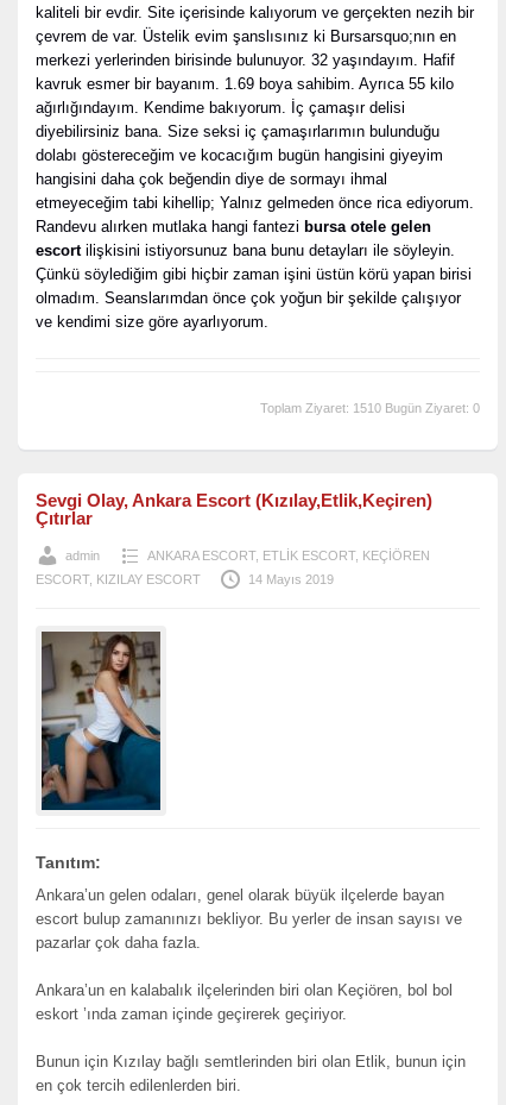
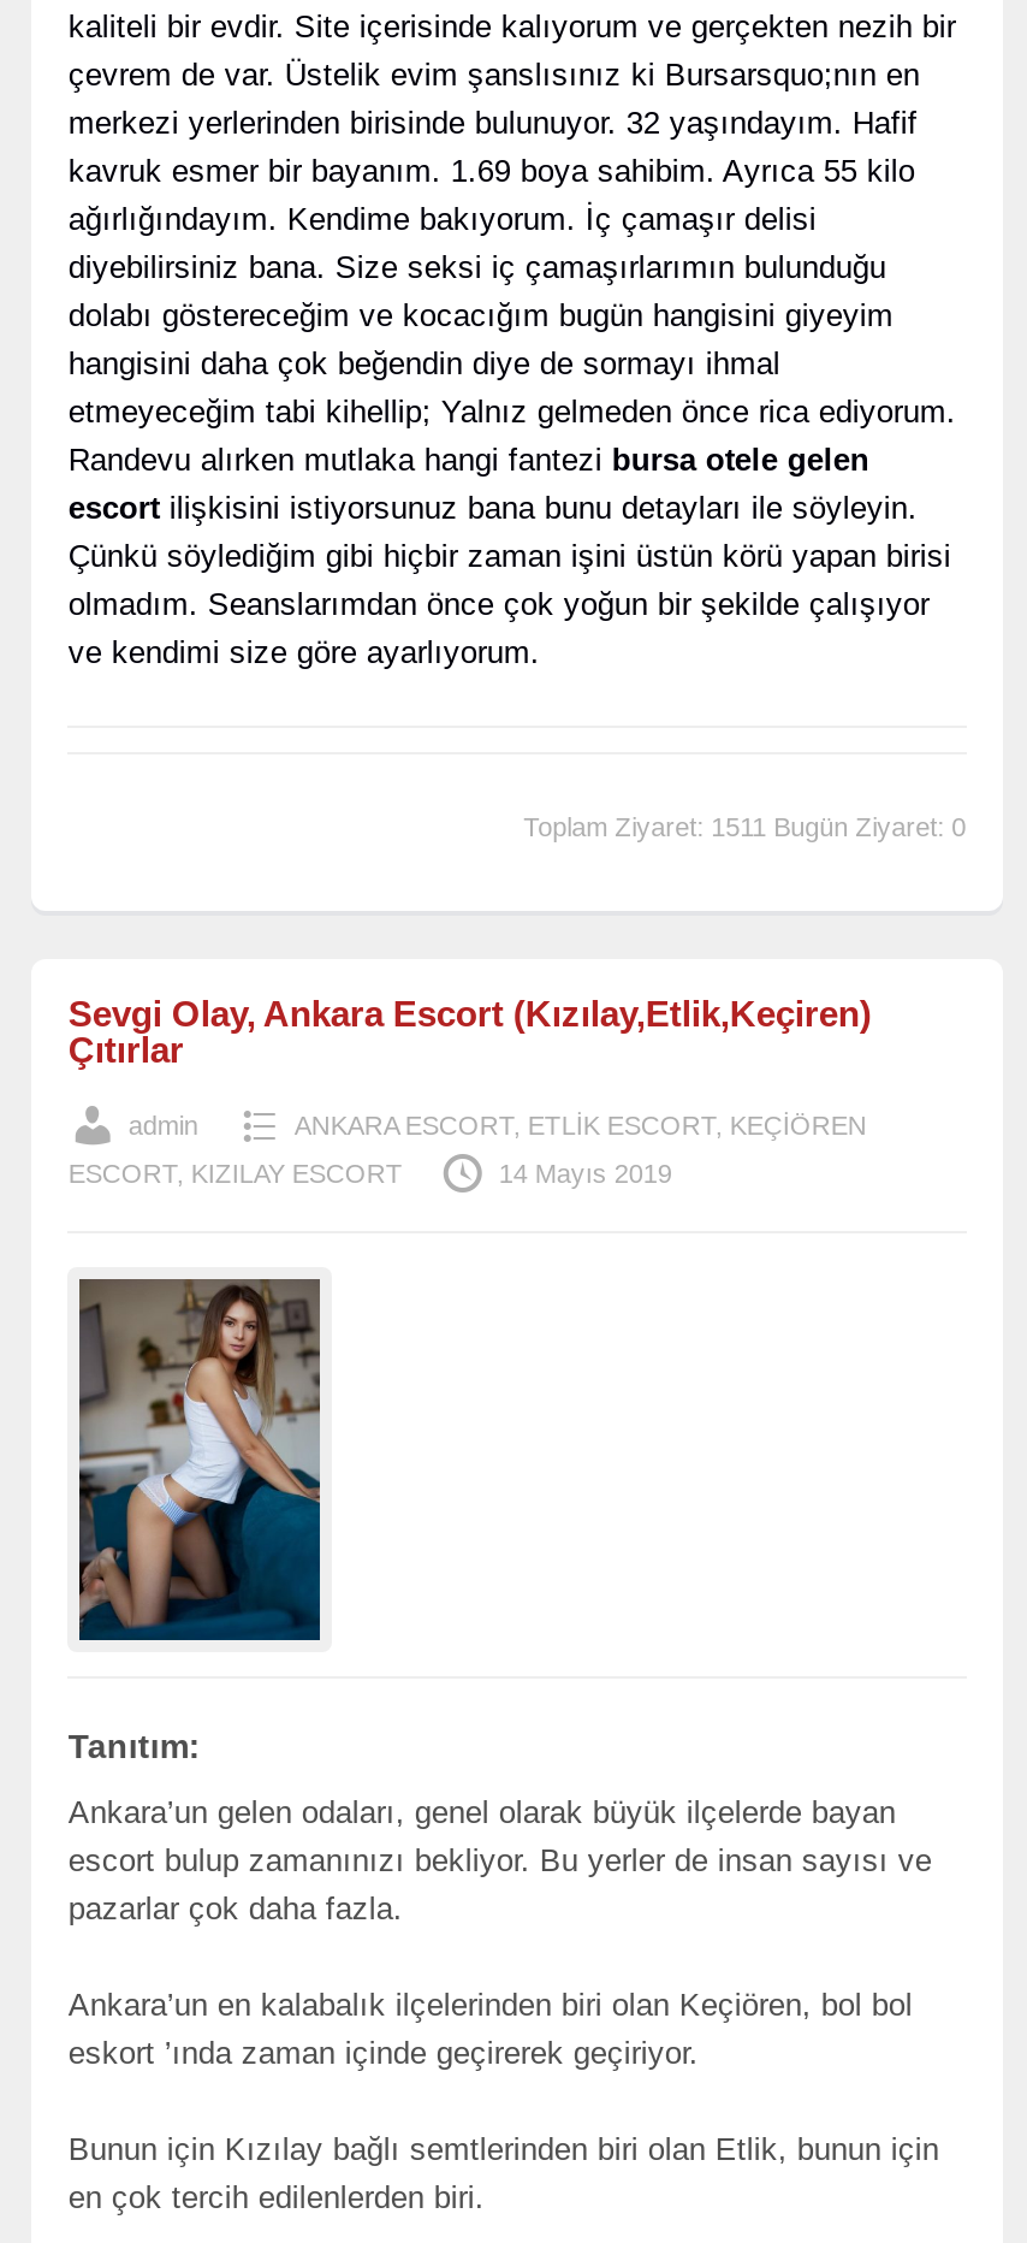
- Toplam Ziyaret: 1510 Bugün Ziyaret: 0
+ Toplam Ziyaret: 1511 Bugün Ziyaret: 0
